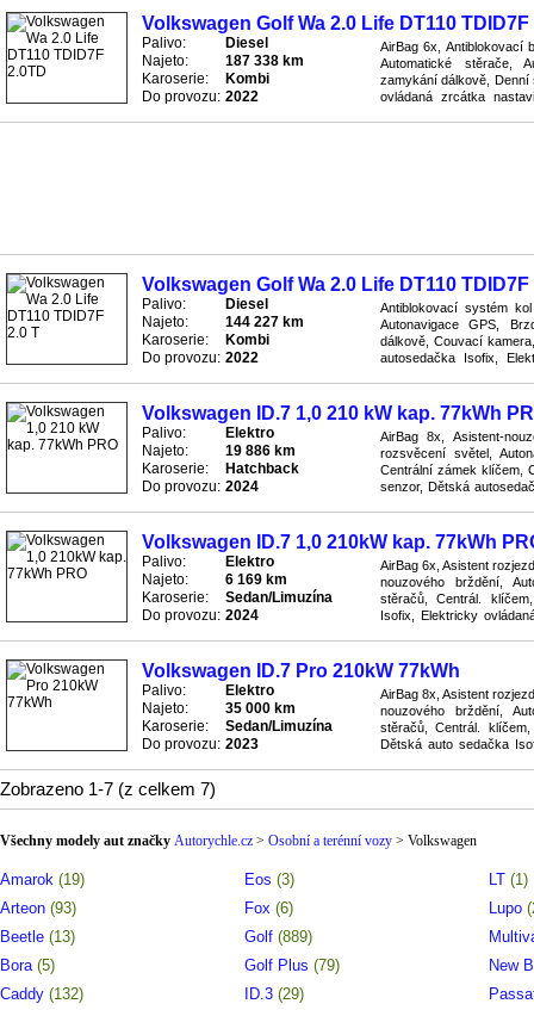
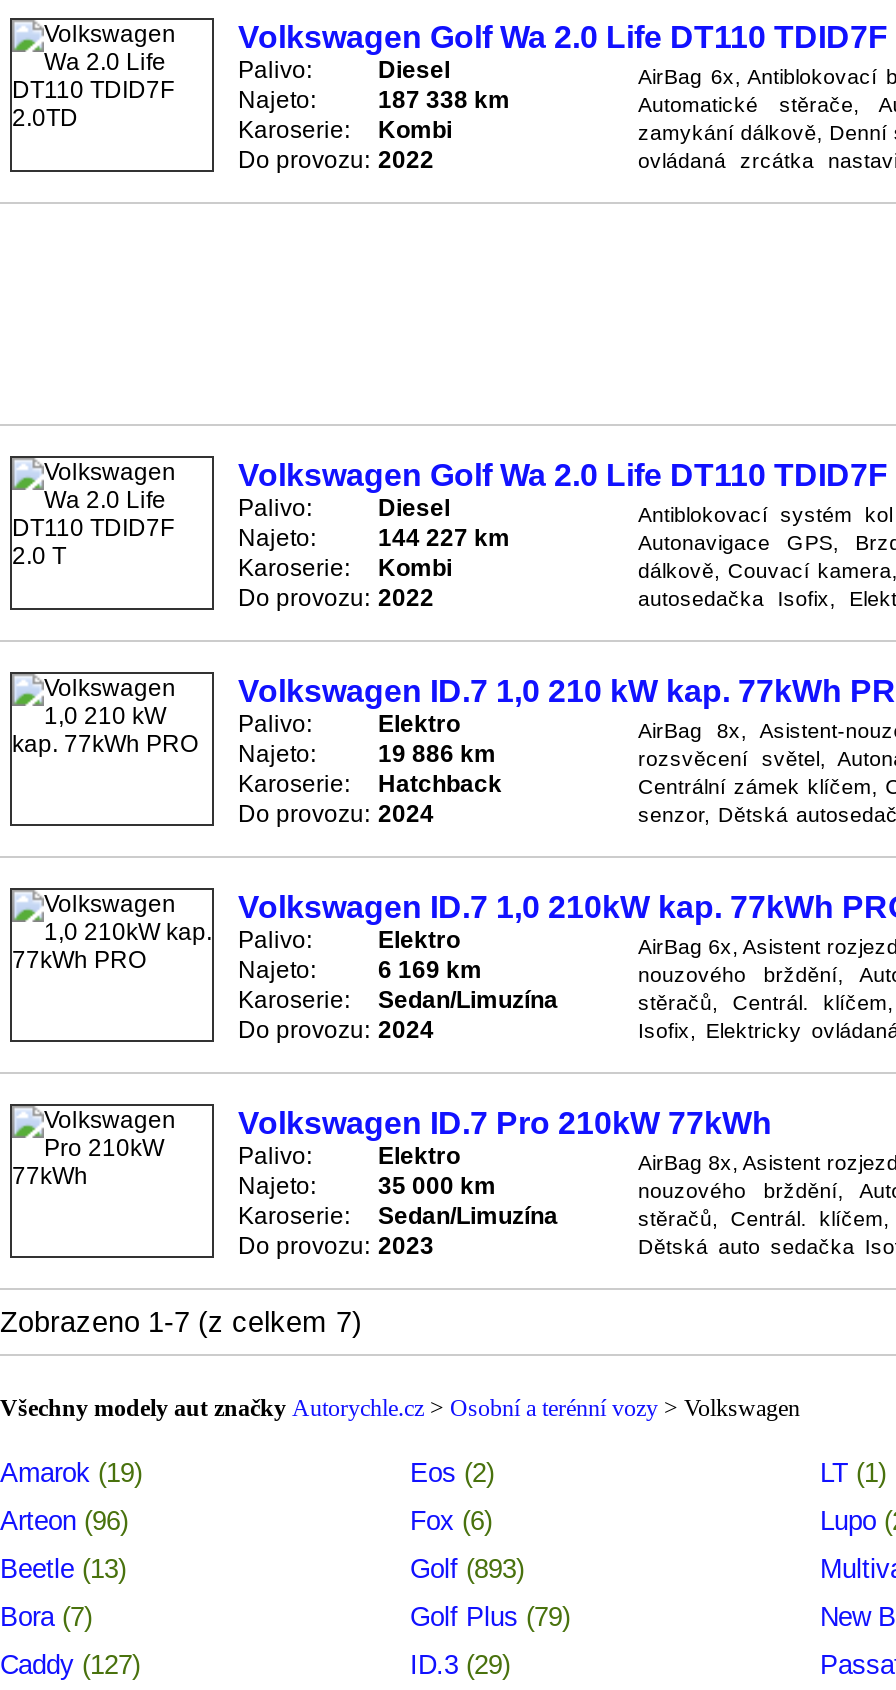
- Eos (3)
+ Eos (2)

- Arteon (93)
+ Arteon (96)

- Golf (889)
+ Golf (893)

- Bora (5)
+ Bora (7)

- Caddy (132)
+ Caddy (127)
